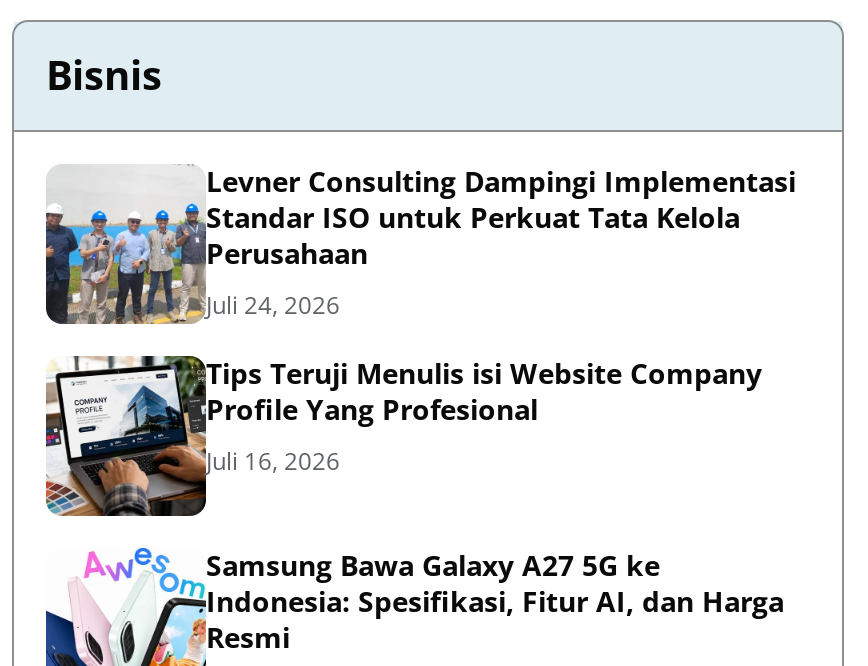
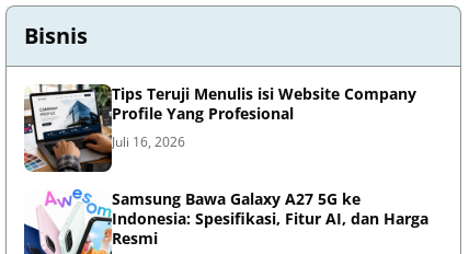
- [image]
- Levner Consulting Dampingi Implementasi
- Standar ISO untuk Perkuat Tata Kelola
- Perusahaan
- Juli 24, 2026
